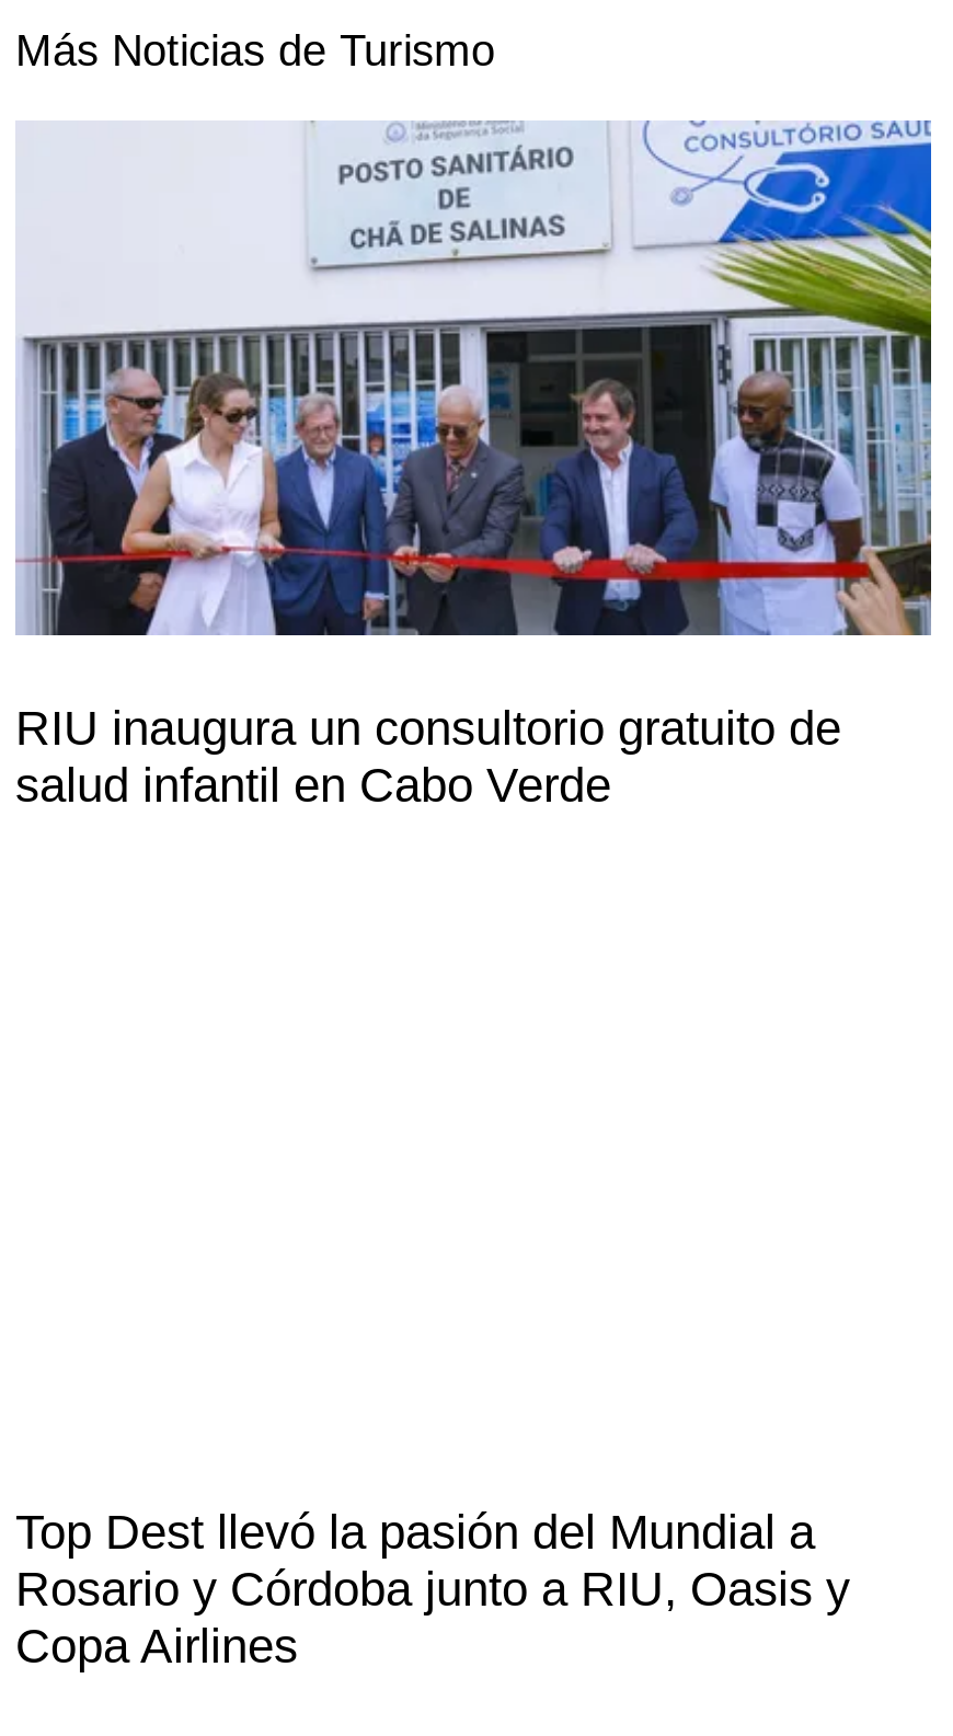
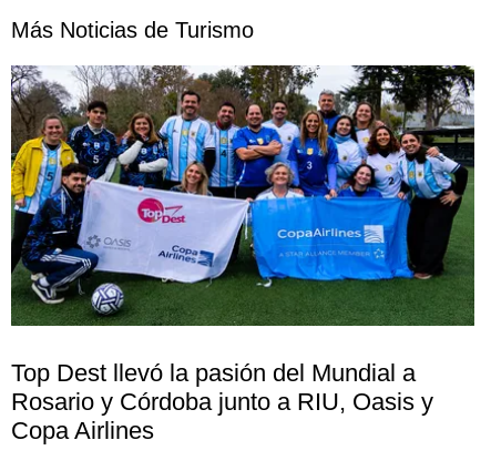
- [image]
+ [image]

- RIU inaugura un consultorio gratuito de
- salud infantil en Cabo Verde
